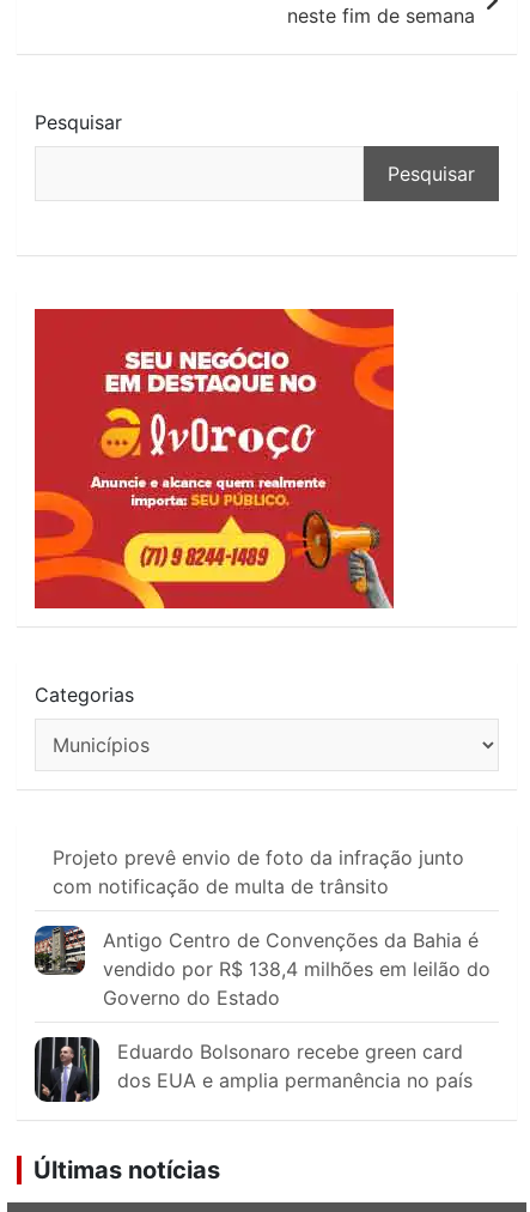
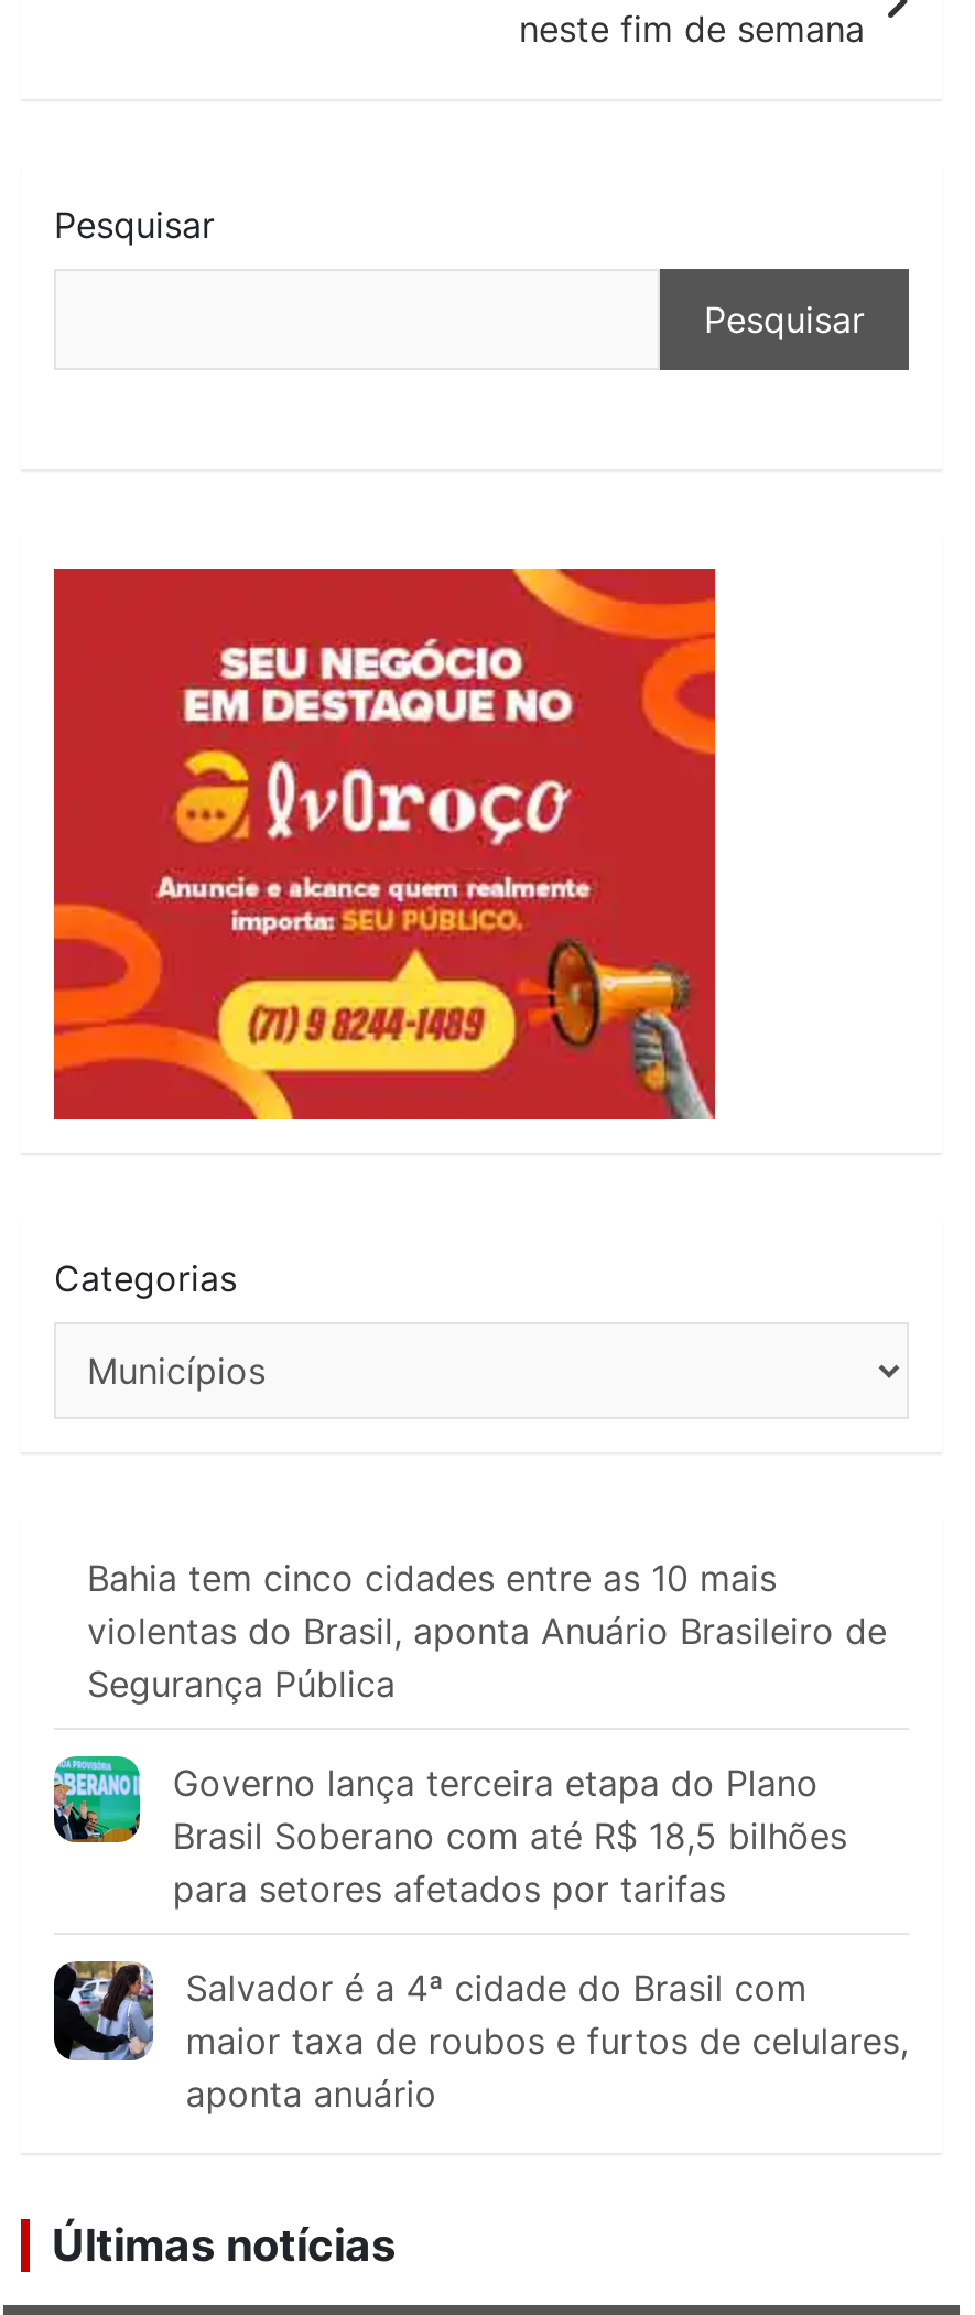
- Projeto prevê envio de foto da infração junto
- com notificação de multa de trânsito
+ Bahia tem cinco cidades entre as 10 mais
+ violentas do Brasil, aponta Anuário Brasileiro de
+ Segurança Pública

- [image]
- Antigo Centro de Convenções da Bahia é
- vendido por R$ 138,4 milhões em leilão do
- Governo do Estado
+ [image]
+ Governo lança terceira etapa do Plano
+ Brasil Soberano com até R$ 18,5 bilhões
+ para setores afetados por tarifas

- [image]
- Eduardo Bolsonaro recebe green card
- dos EUA e amplia permanência no país
+ [image]
+ Salvador é a 4ª cidade do Brasil com
+ maior taxa de roubos e furtos de celulares,
+ aponta anuário
